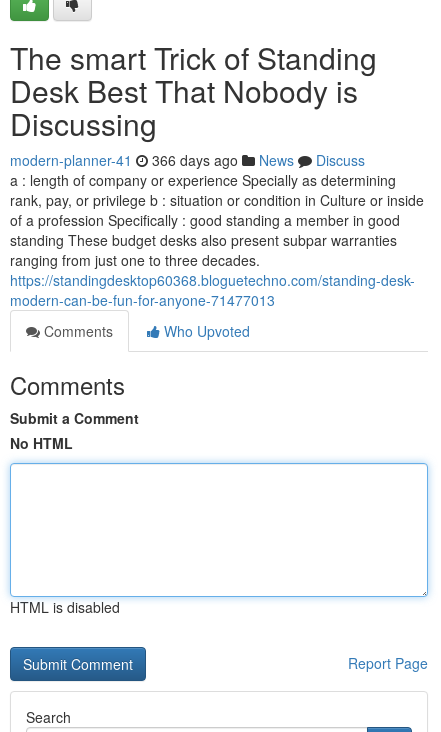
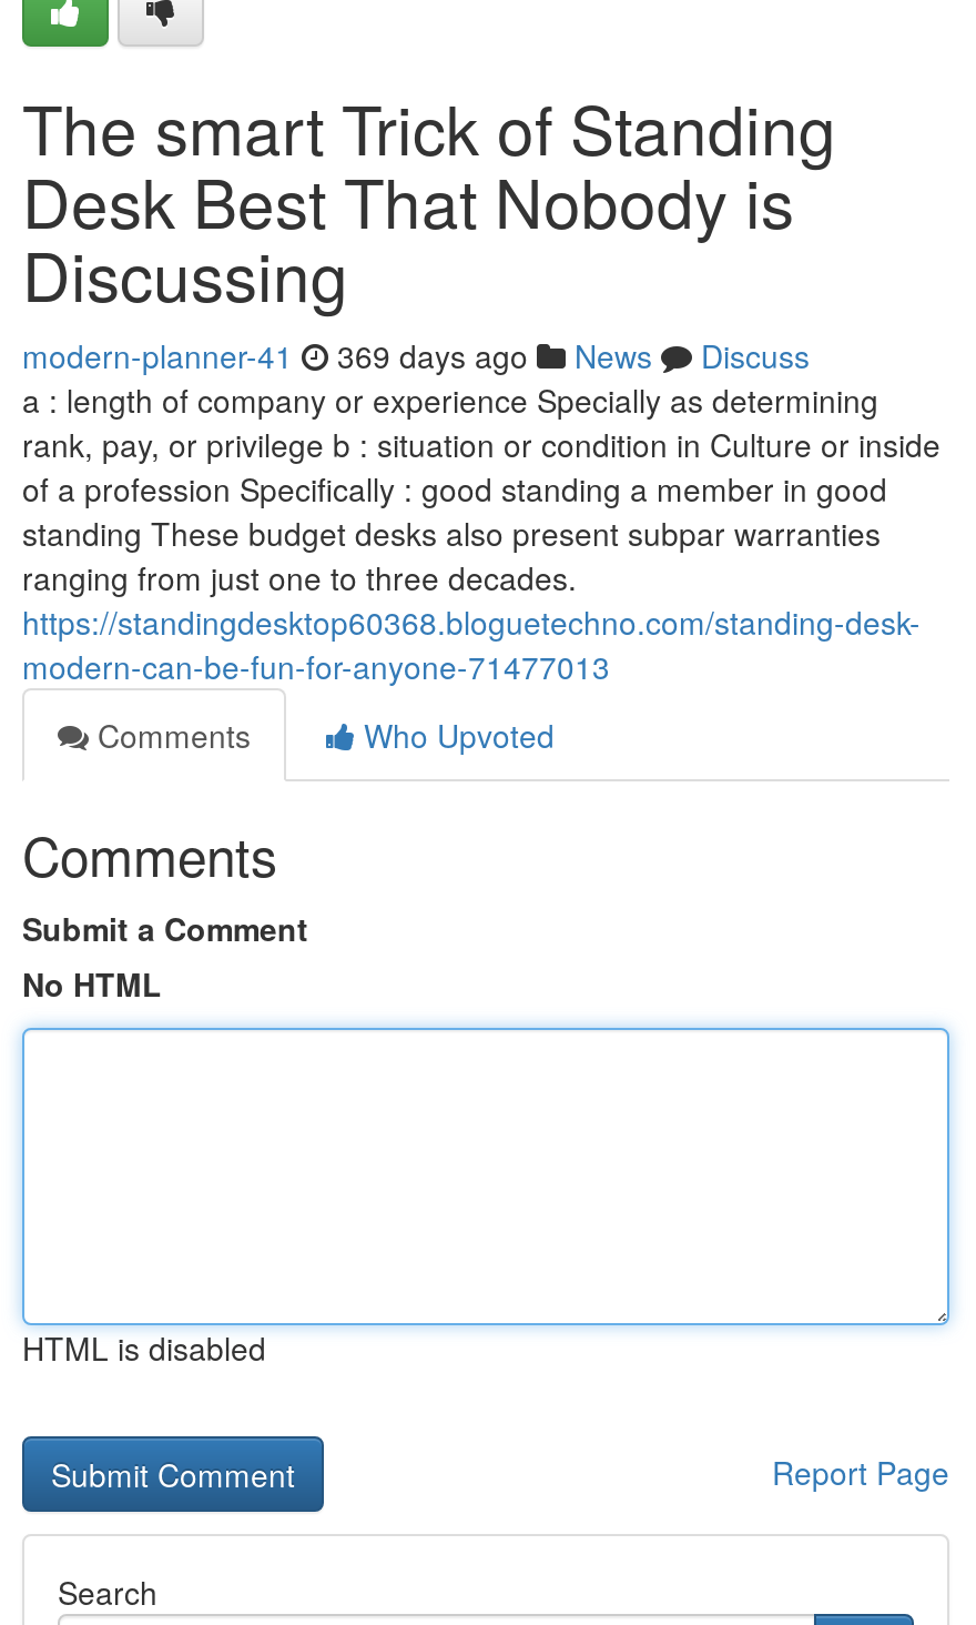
- modern-planner-41 366 days ago News Discuss
+ modern-planner-41 369 days ago News Discuss
